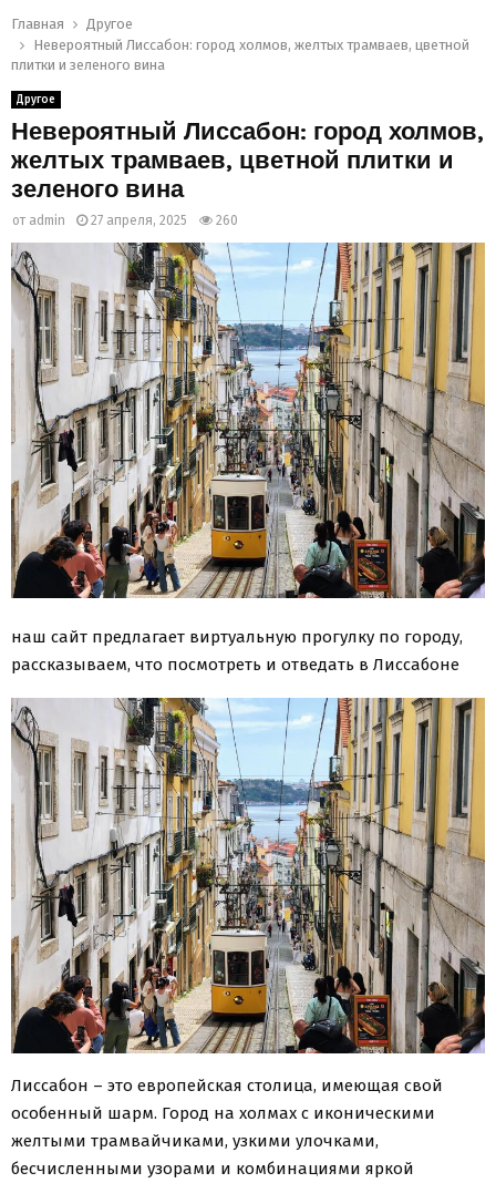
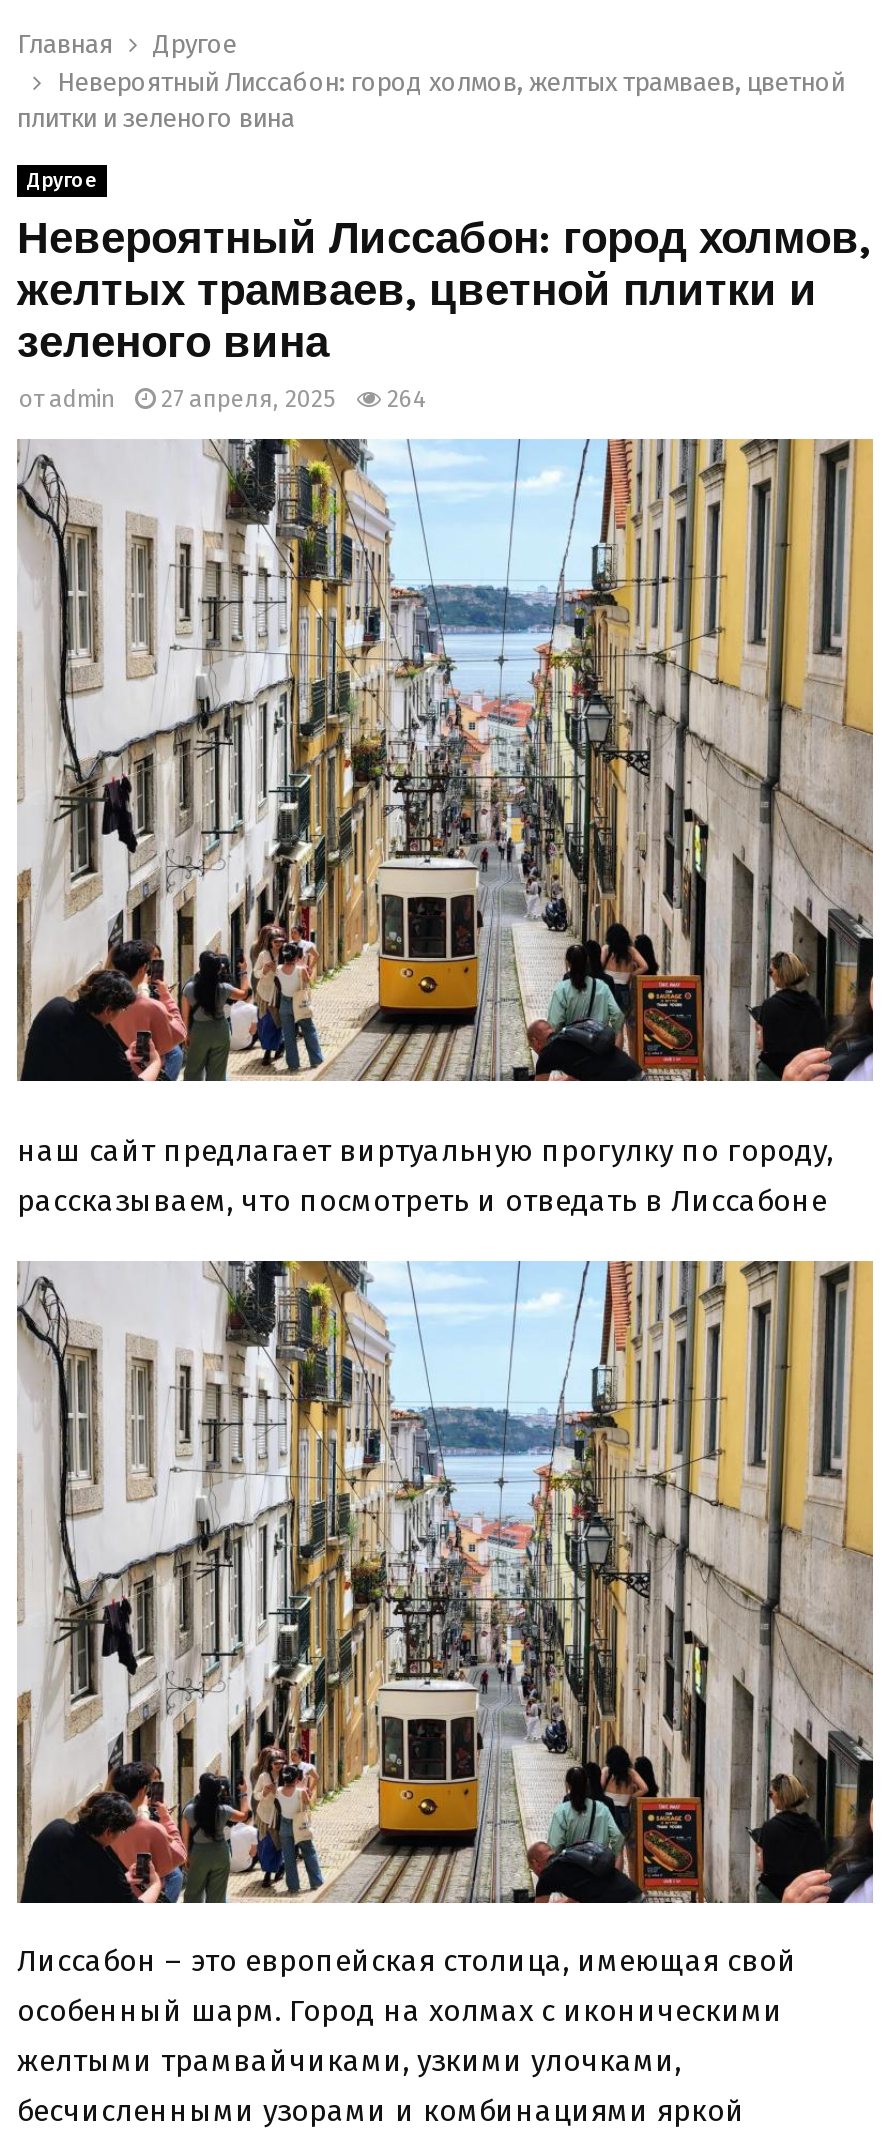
- 260
+ 264
